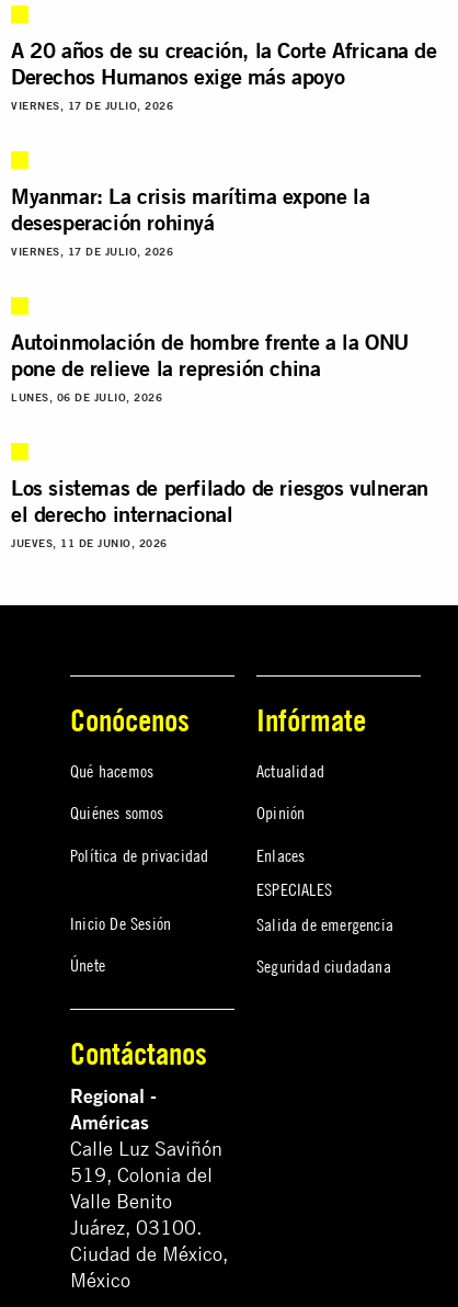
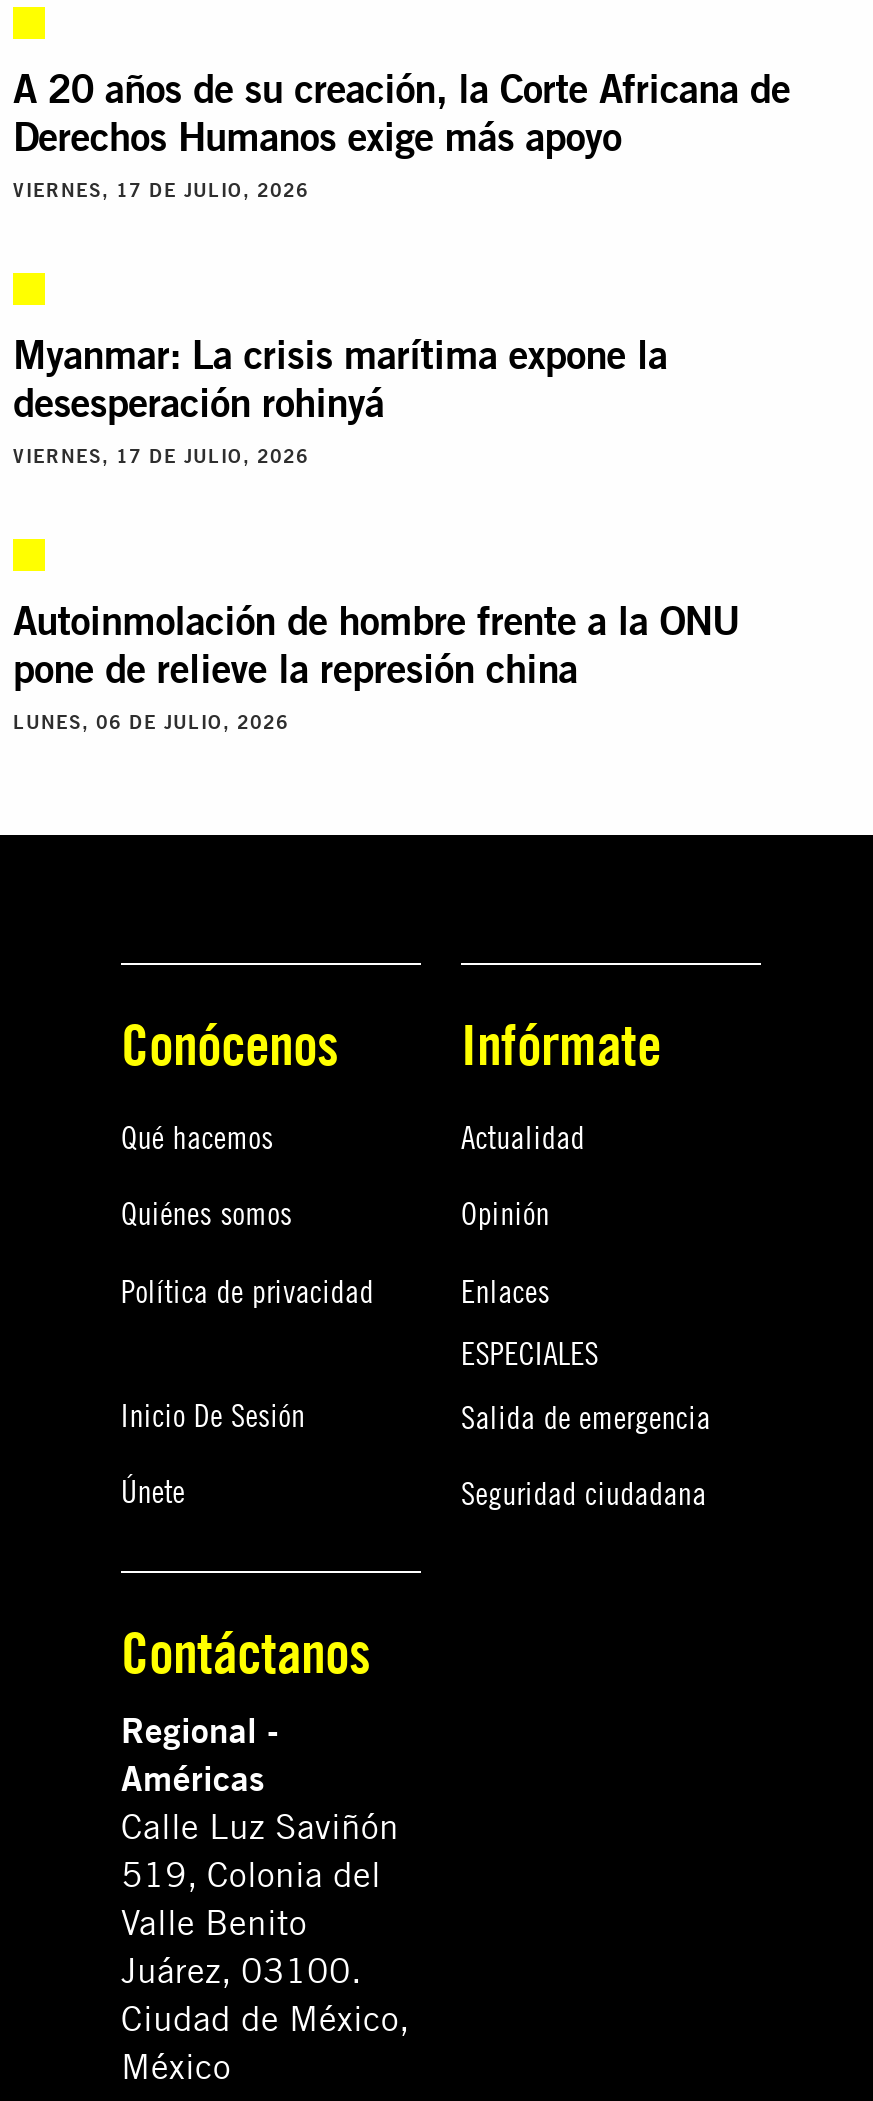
- Los sistemas de perfilado de riesgos vulneran
- el derecho internacional
- JUEVES, 11 DE JUNIO, 2026
